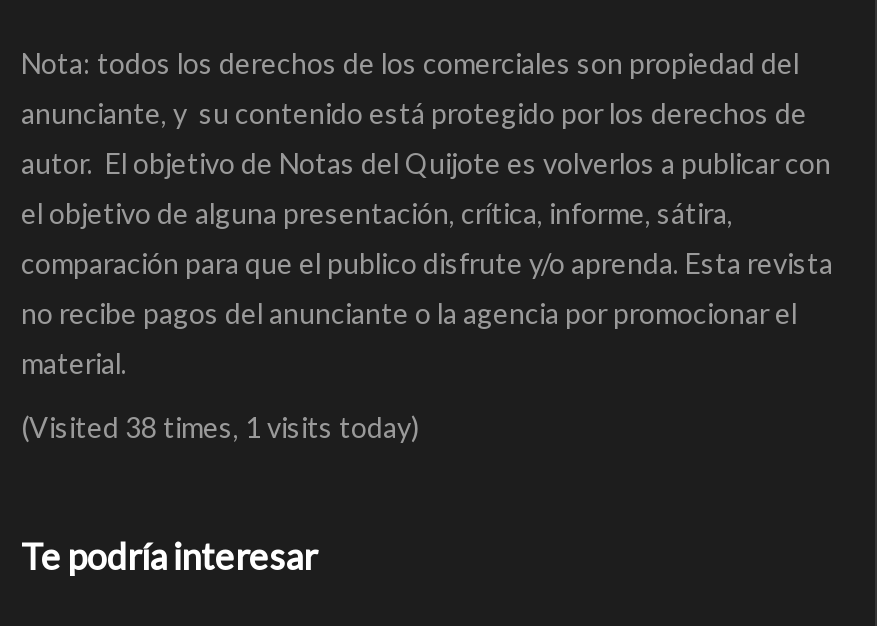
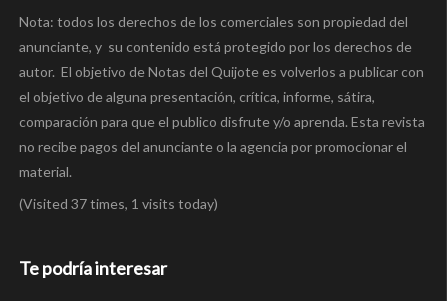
- (Visited 38 times, 1 visits today)
+ (Visited 37 times, 1 visits today)
